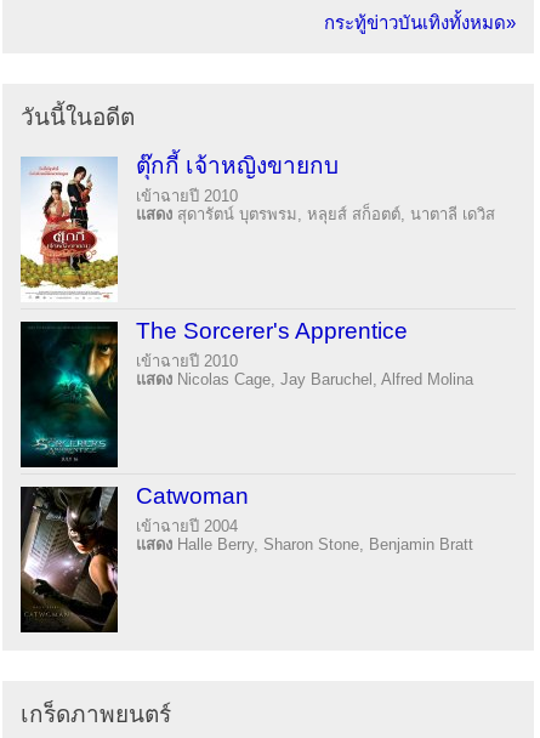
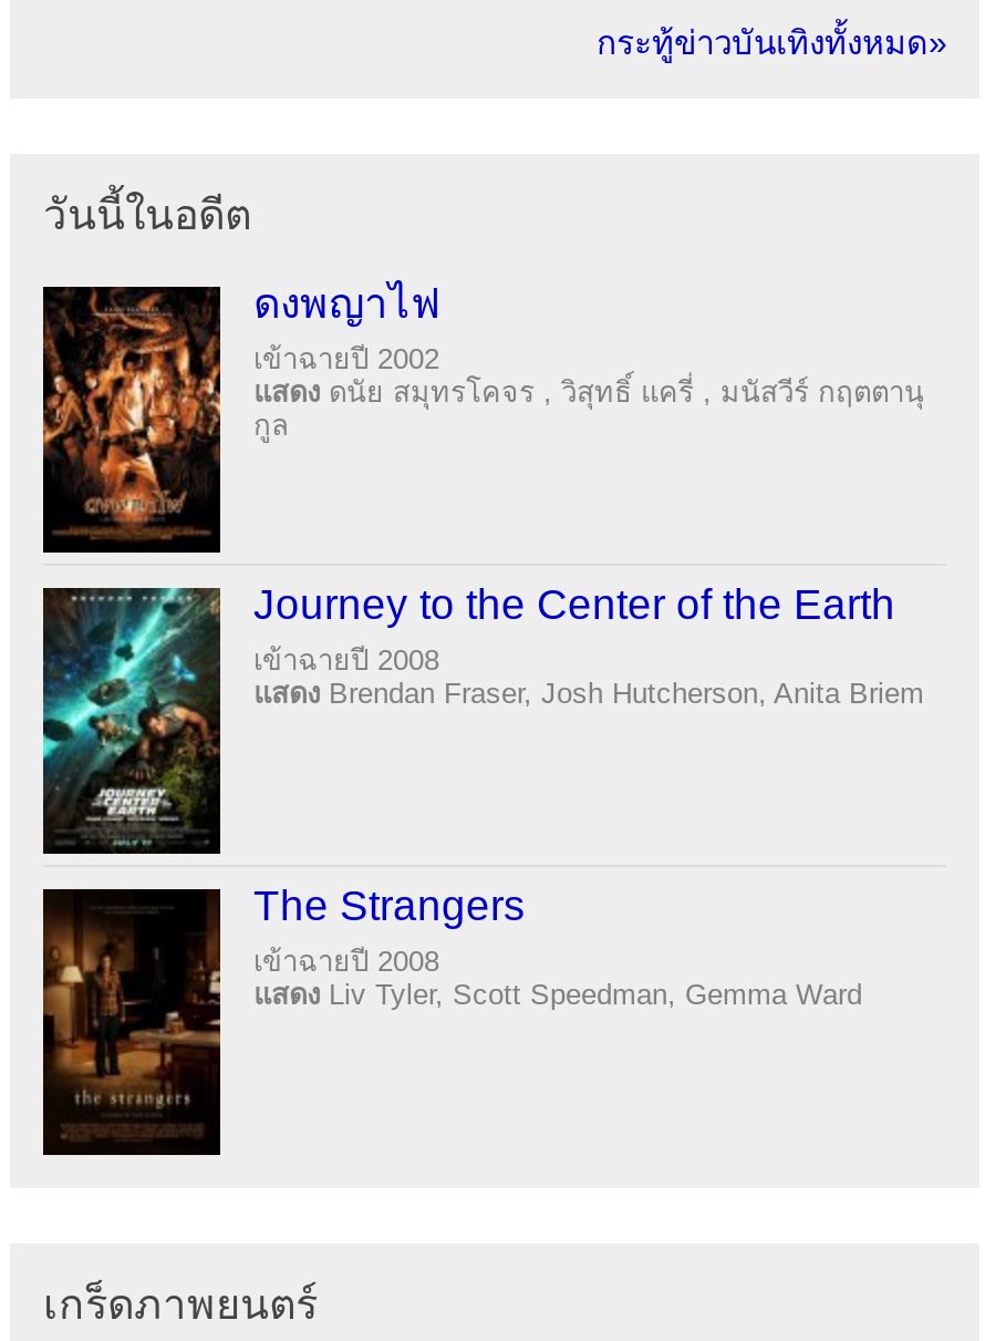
- [image]
- ตุ๊กกี้ เจ้าหญิงขายกบ
- เข้าฉายปี 2010
- แสดงสุดารัตน์ บุตรพรม, หลุยส์ สก็อตต์, นาตาลี เดวิส
+ [image]
+ ดงพญาไฟ
+ เข้าฉายปี 2002
+ แสดงดนัย สมุทรโคจร , วิสุทธิ์ แครี่ , มนัสวีร์ กฤตตานุ
+ กูล

- [image]
- The Sorcerer's Apprentice
- เข้าฉายปี 2010
- แสดงNicolas Cage, Jay Baruchel, Alfred Molina
+ [image]
+ Journey to the Center of the Earth
+ เข้าฉายปี 2008
+ แสดงBrendan Fraser, Josh Hutcherson, Anita Briem

- [image]
- Catwoman
- เข้าฉายปี 2004
- แสดงHalle Berry, Sharon Stone, Benjamin Bratt
+ [image]
+ The Strangers
+ เข้าฉายปี 2008
+ แสดงLiv Tyler, Scott Speedman, Gemma Ward
